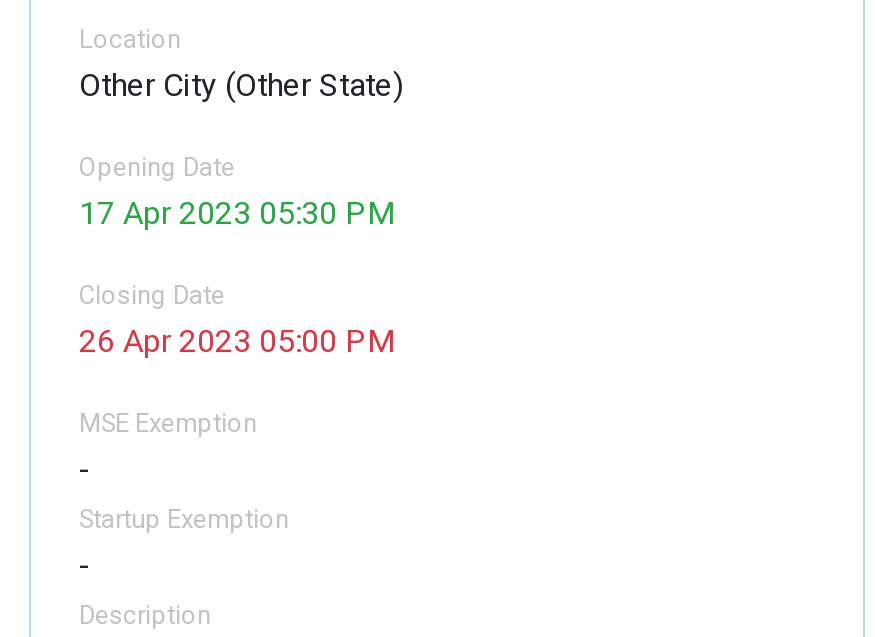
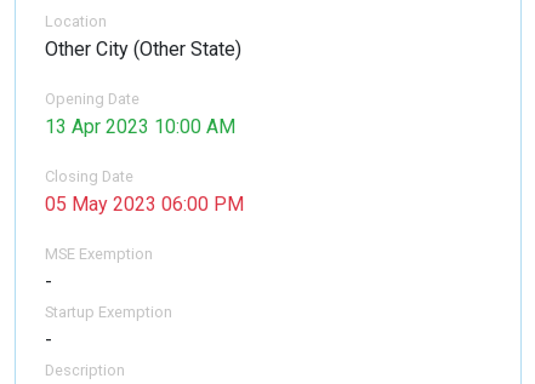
- 17 Apr 2023 05:30 PM
+ 13 Apr 2023 10:00 AM

- 26 Apr 2023 05:00 PM
+ 05 May 2023 06:00 PM
